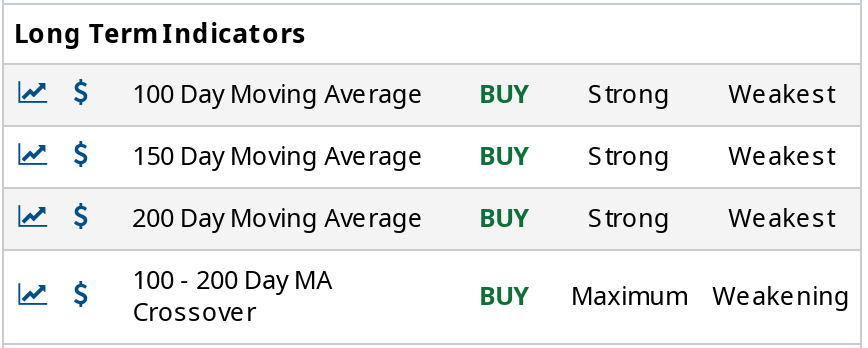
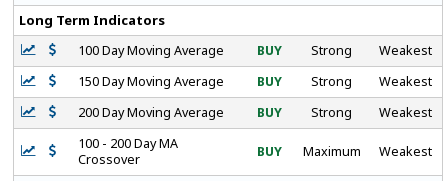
- Weakening
+ Weakest
